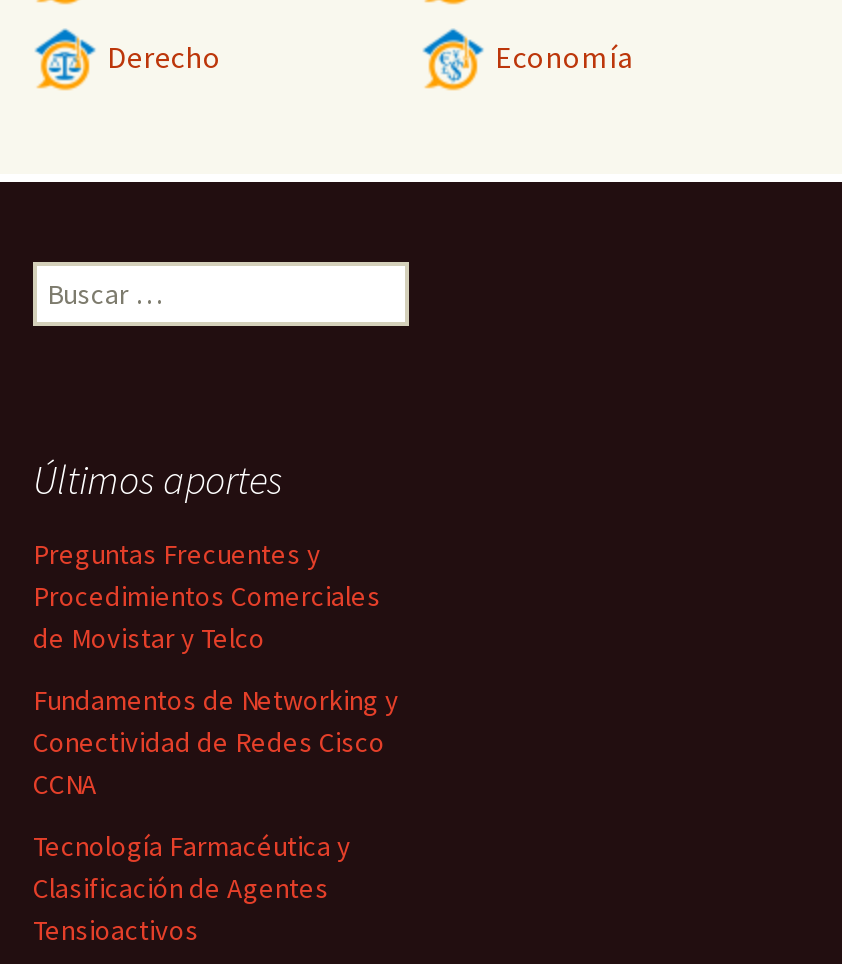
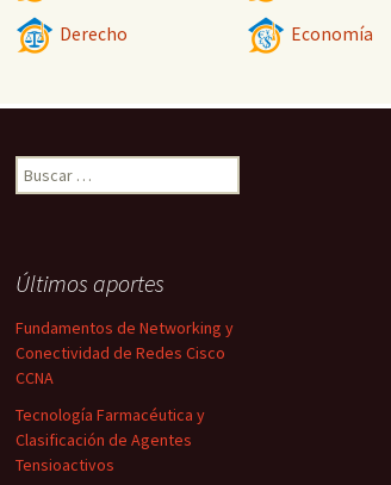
- Preguntas Frecuentes y
- Procedimientos Comerciales
- de Movistar y Telco
